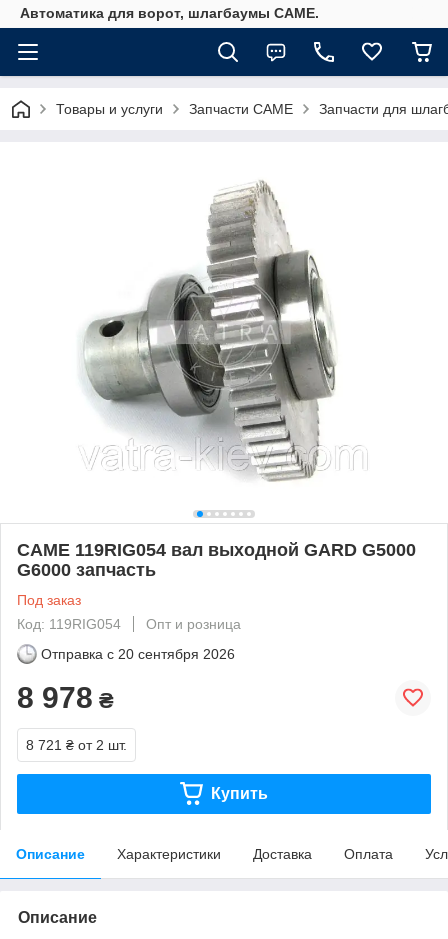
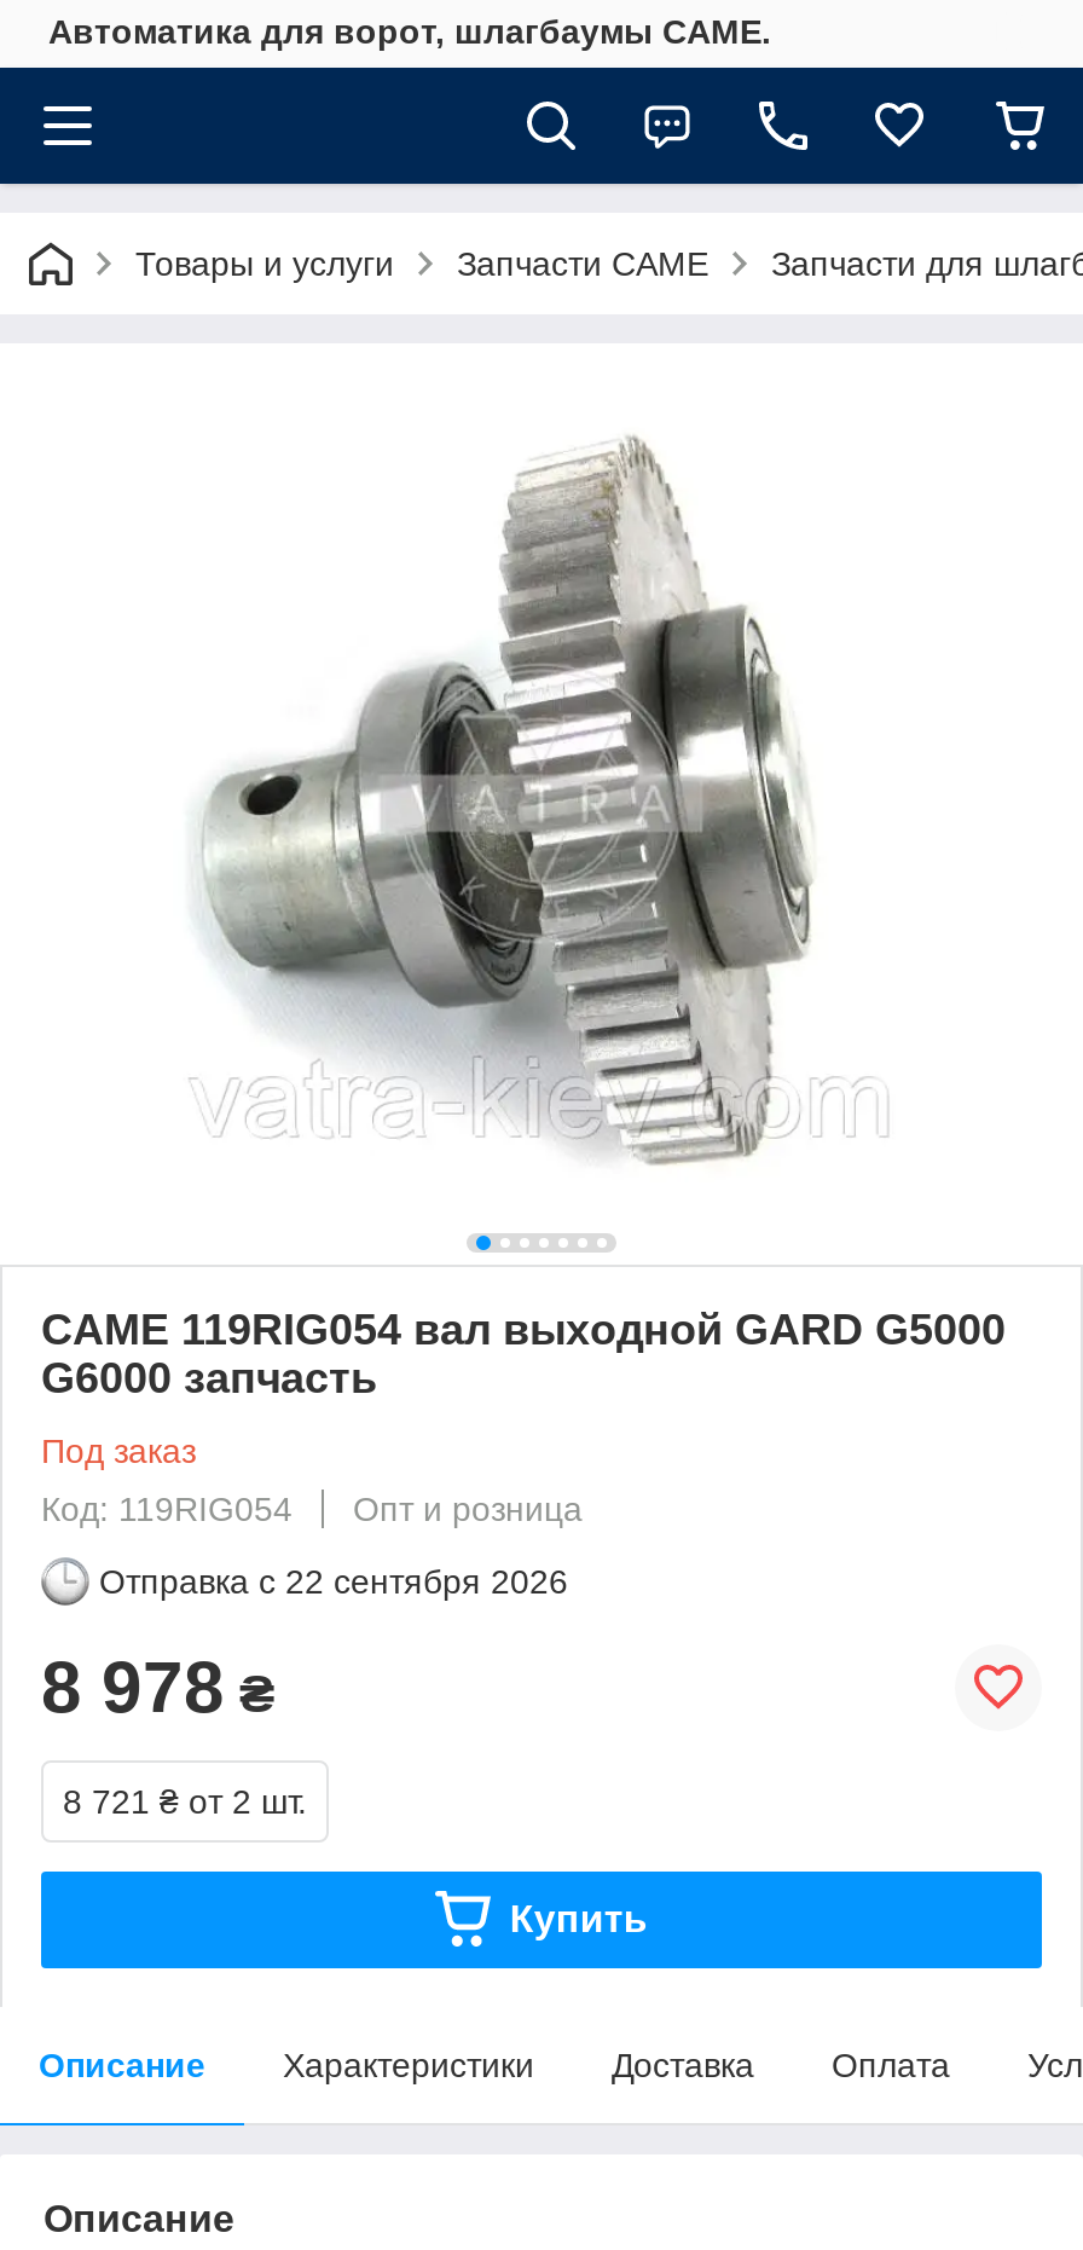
- Отправка с 20 сентября 2026
+ Отправка с 22 сентября 2026
